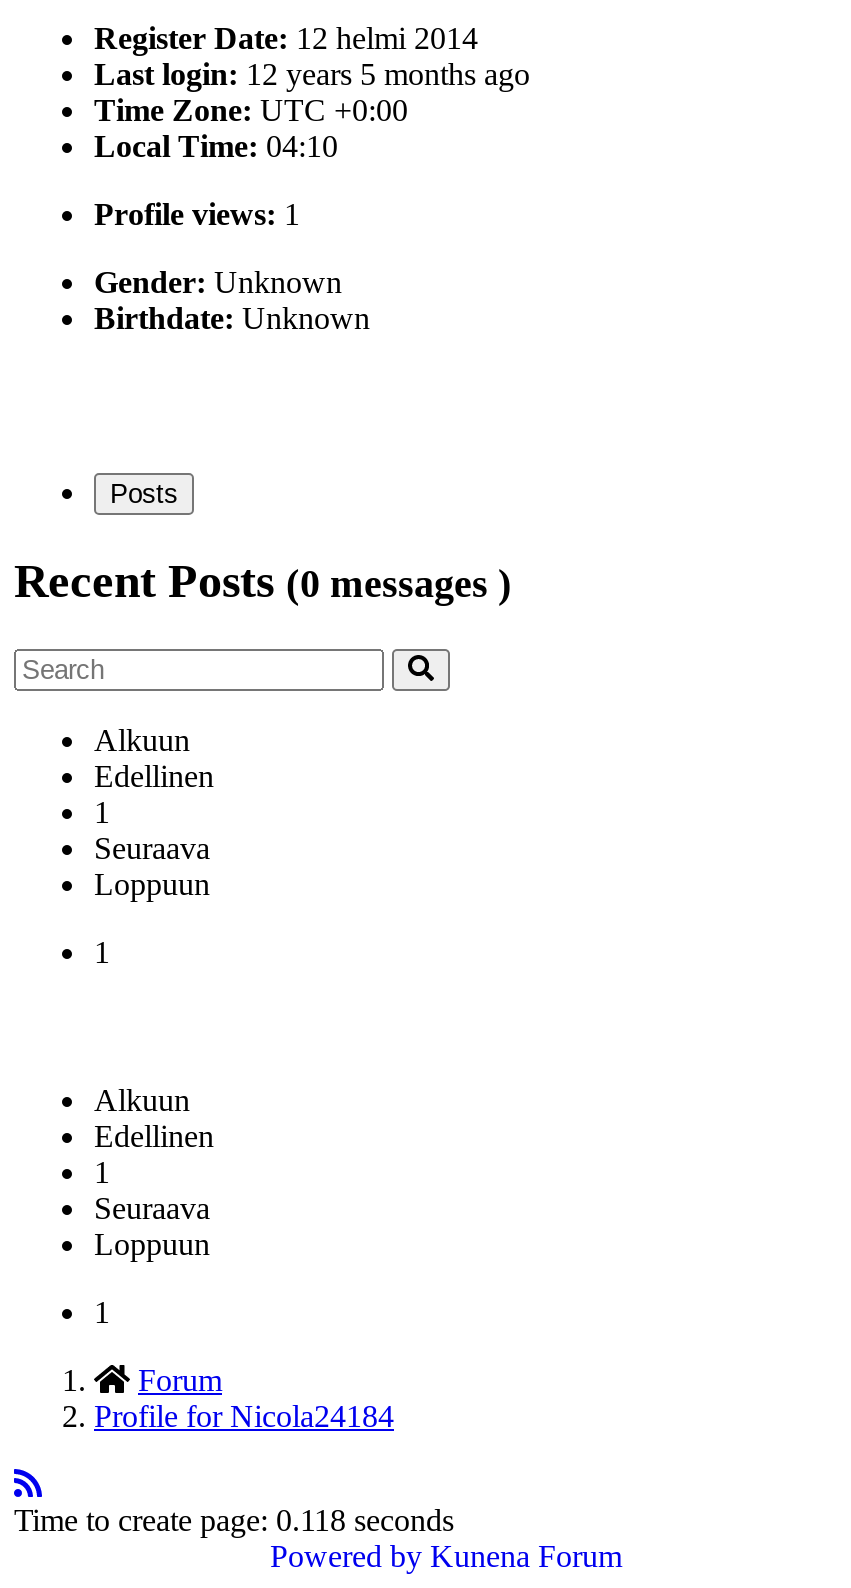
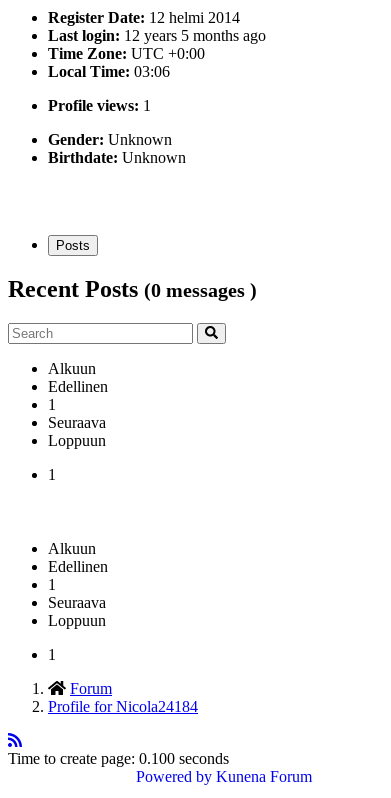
- Local Time: 04:10
+ Local Time: 03:06

- Time to create page: 0.118 seconds
+ Time to create page: 0.100 seconds
